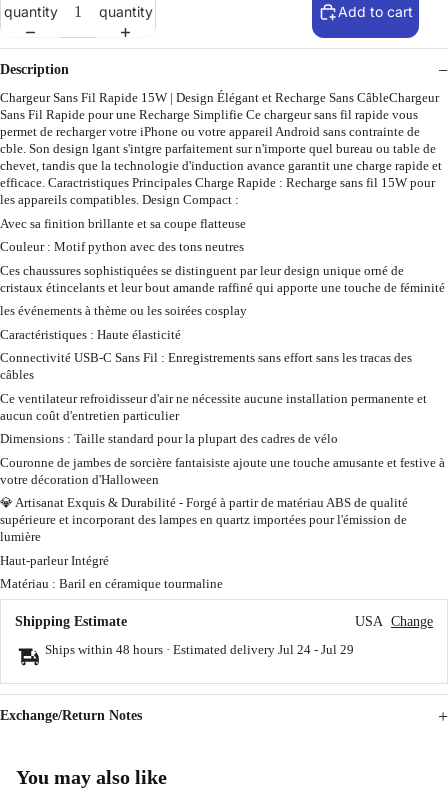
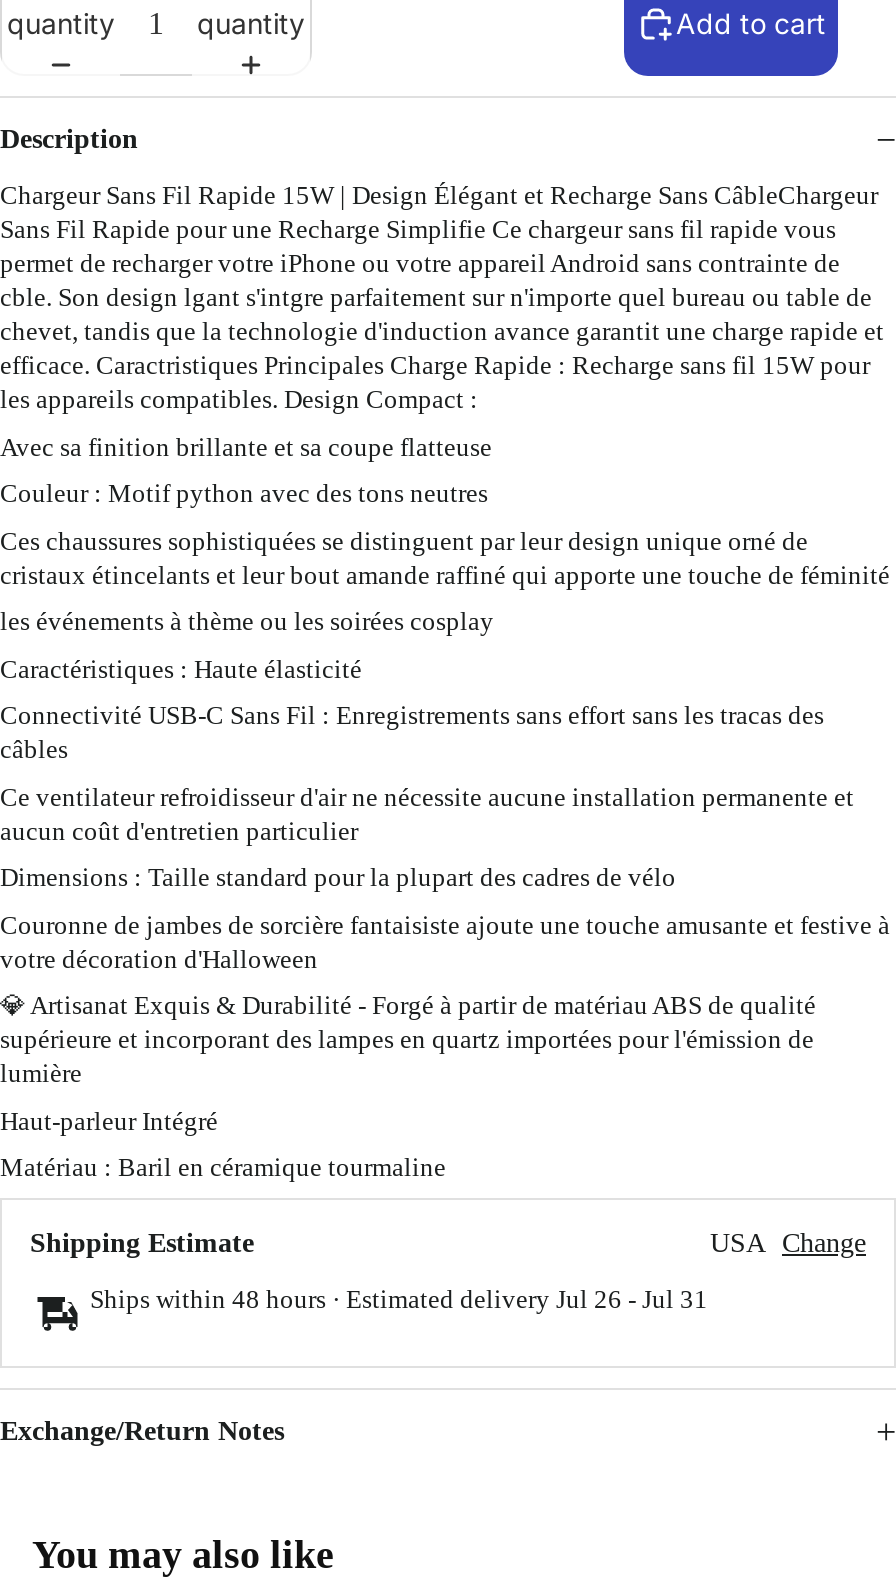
- Ships within 48 hours · Estimated delivery Jul 24 - Jul 29
+ Ships within 48 hours · Estimated delivery Jul 26 - Jul 31
